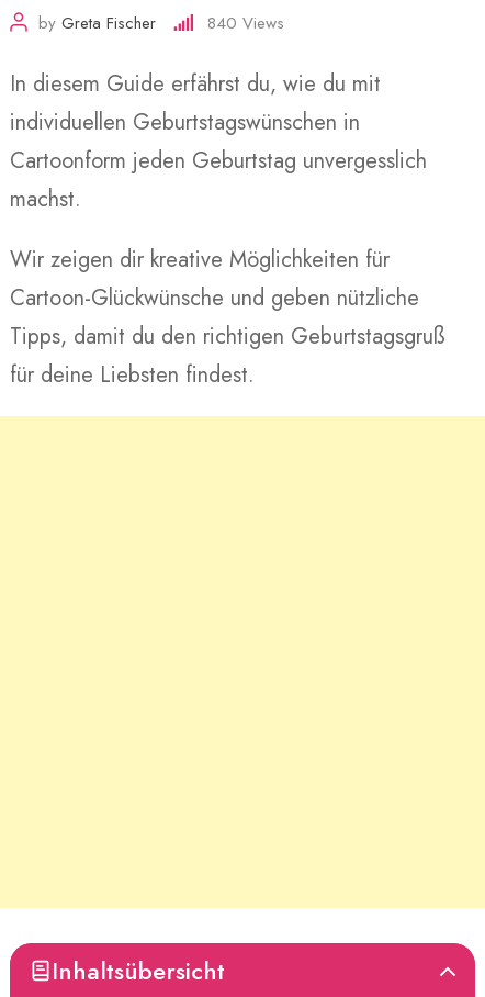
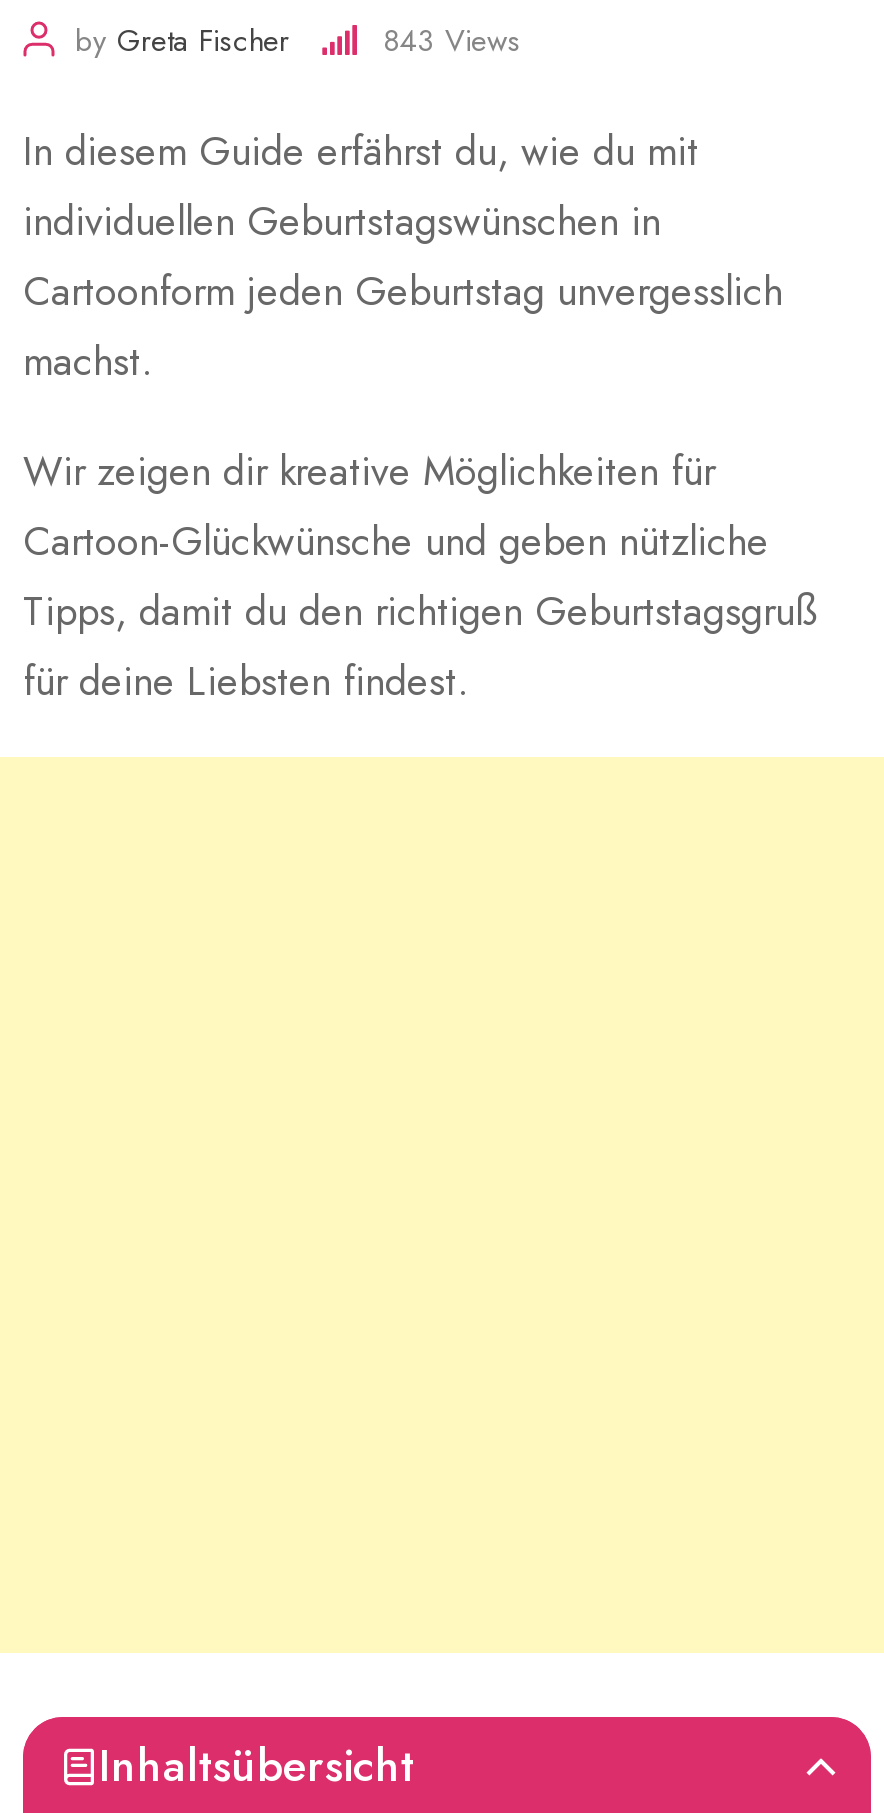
- 840 Views
+ 843 Views
